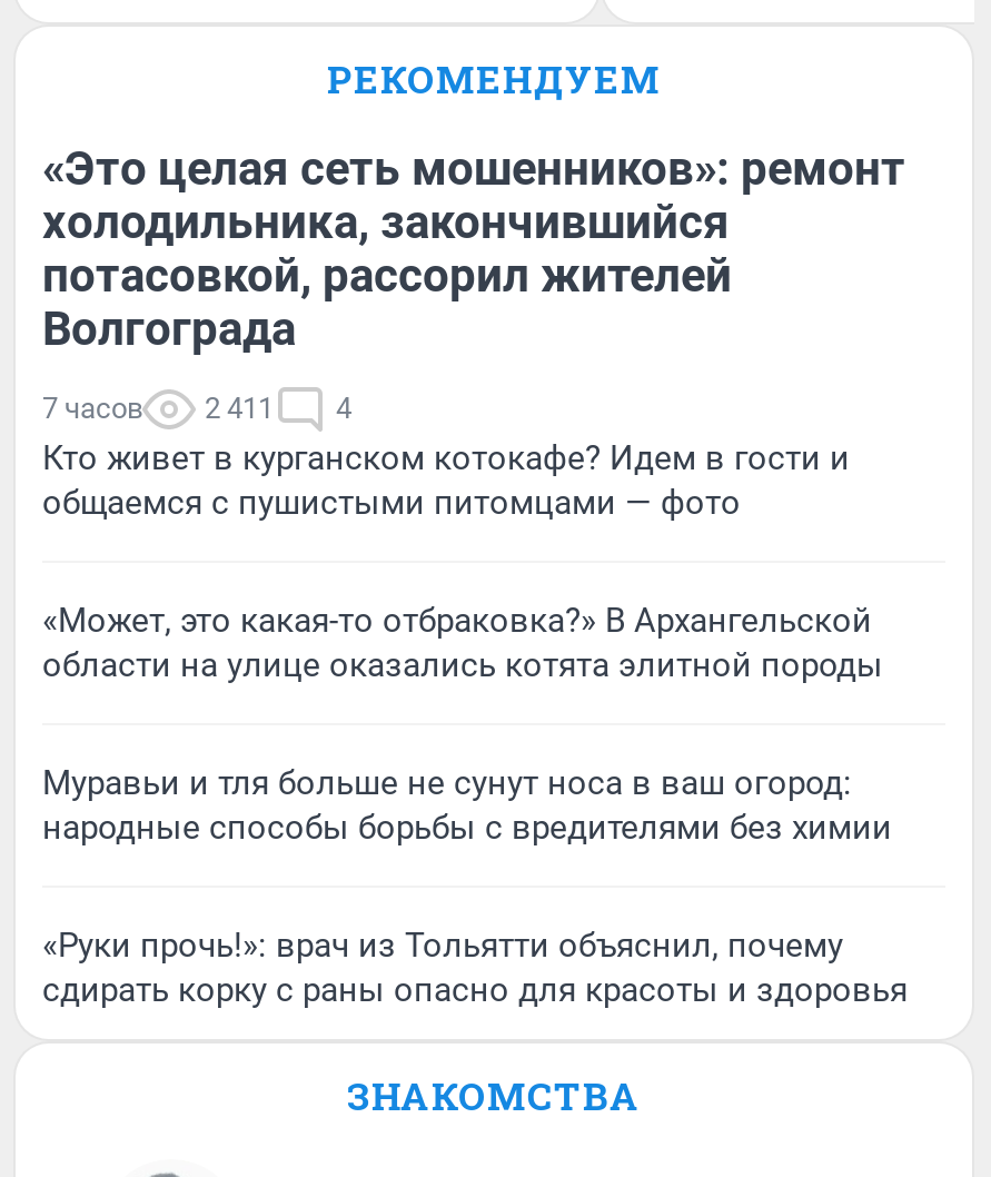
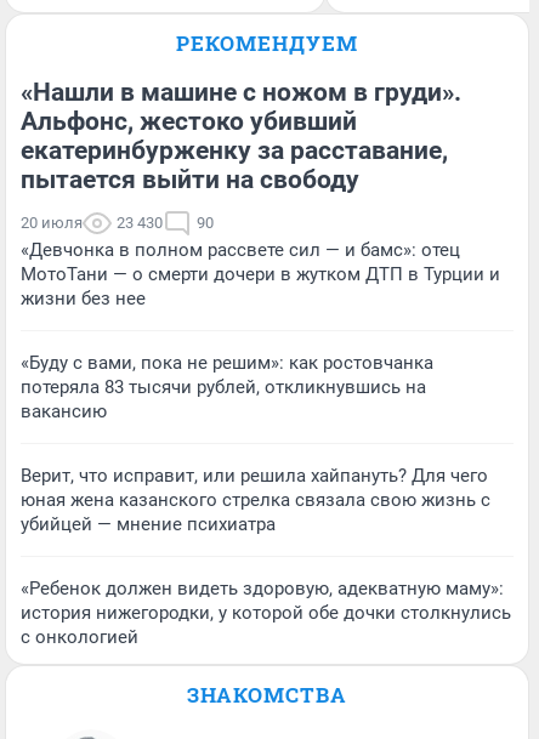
- «Это целая сеть мошенников»: ремонт
- холодильника, закончившийся
- потасовкой, рассорил жителей
- Волгограда
+ «Нашли в машине с ножом в груди».
+ Альфонс, жестоко убивший
+ екатеринбурженку за расставание,
+ пытается выйти на свободу

- 7 часов
- 2 411
- 4
- Кто живет в курганском котокафе? Идем в гости и
- общаемся с пушистыми питомцами — фото
+ 20 июля
+ 23 430
+ 90
+ «Девчонка в полном рассвете сил — и бамс»: отец
+ МотоТани — о смерти дочери в жутком ДТП в Турции и
+ жизни без нее

- «Может, это какая-то отбраковка?» В Архангельской
- области на улице оказались котята элитной породы
+ «Буду с вами, пока не решим»: как ростовчанка
+ потеряла 83 тысячи рублей, откликнувшись на
+ вакансию

- Муравьи и тля больше не сунут носа в ваш огород:
- народные способы борьбы с вредителями без химии
+ Верит, что исправит, или решила хайпануть? Для чего
+ юная жена казанского стрелка связала свою жизнь с
+ убийцей — мнение психиатра

- «Руки прочь!»: врач из Тольятти объяснил, почему
- сдирать корку с раны опасно для красоты и здоровья
+ «Ребенок должен видеть здоровую, адекватную маму»:
+ история нижегородки, у которой обе дочки столкнулись
+ с онкологией
